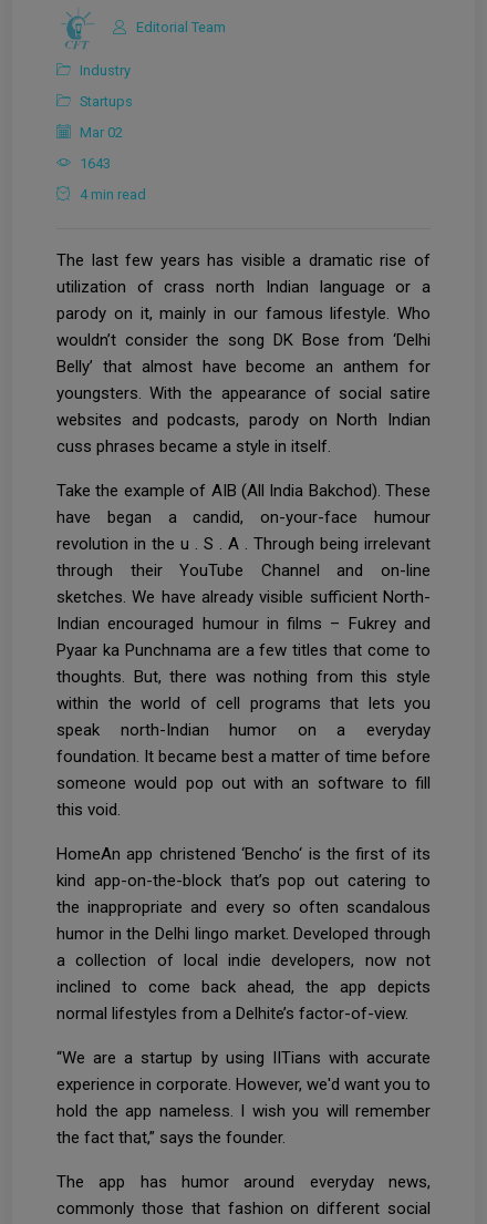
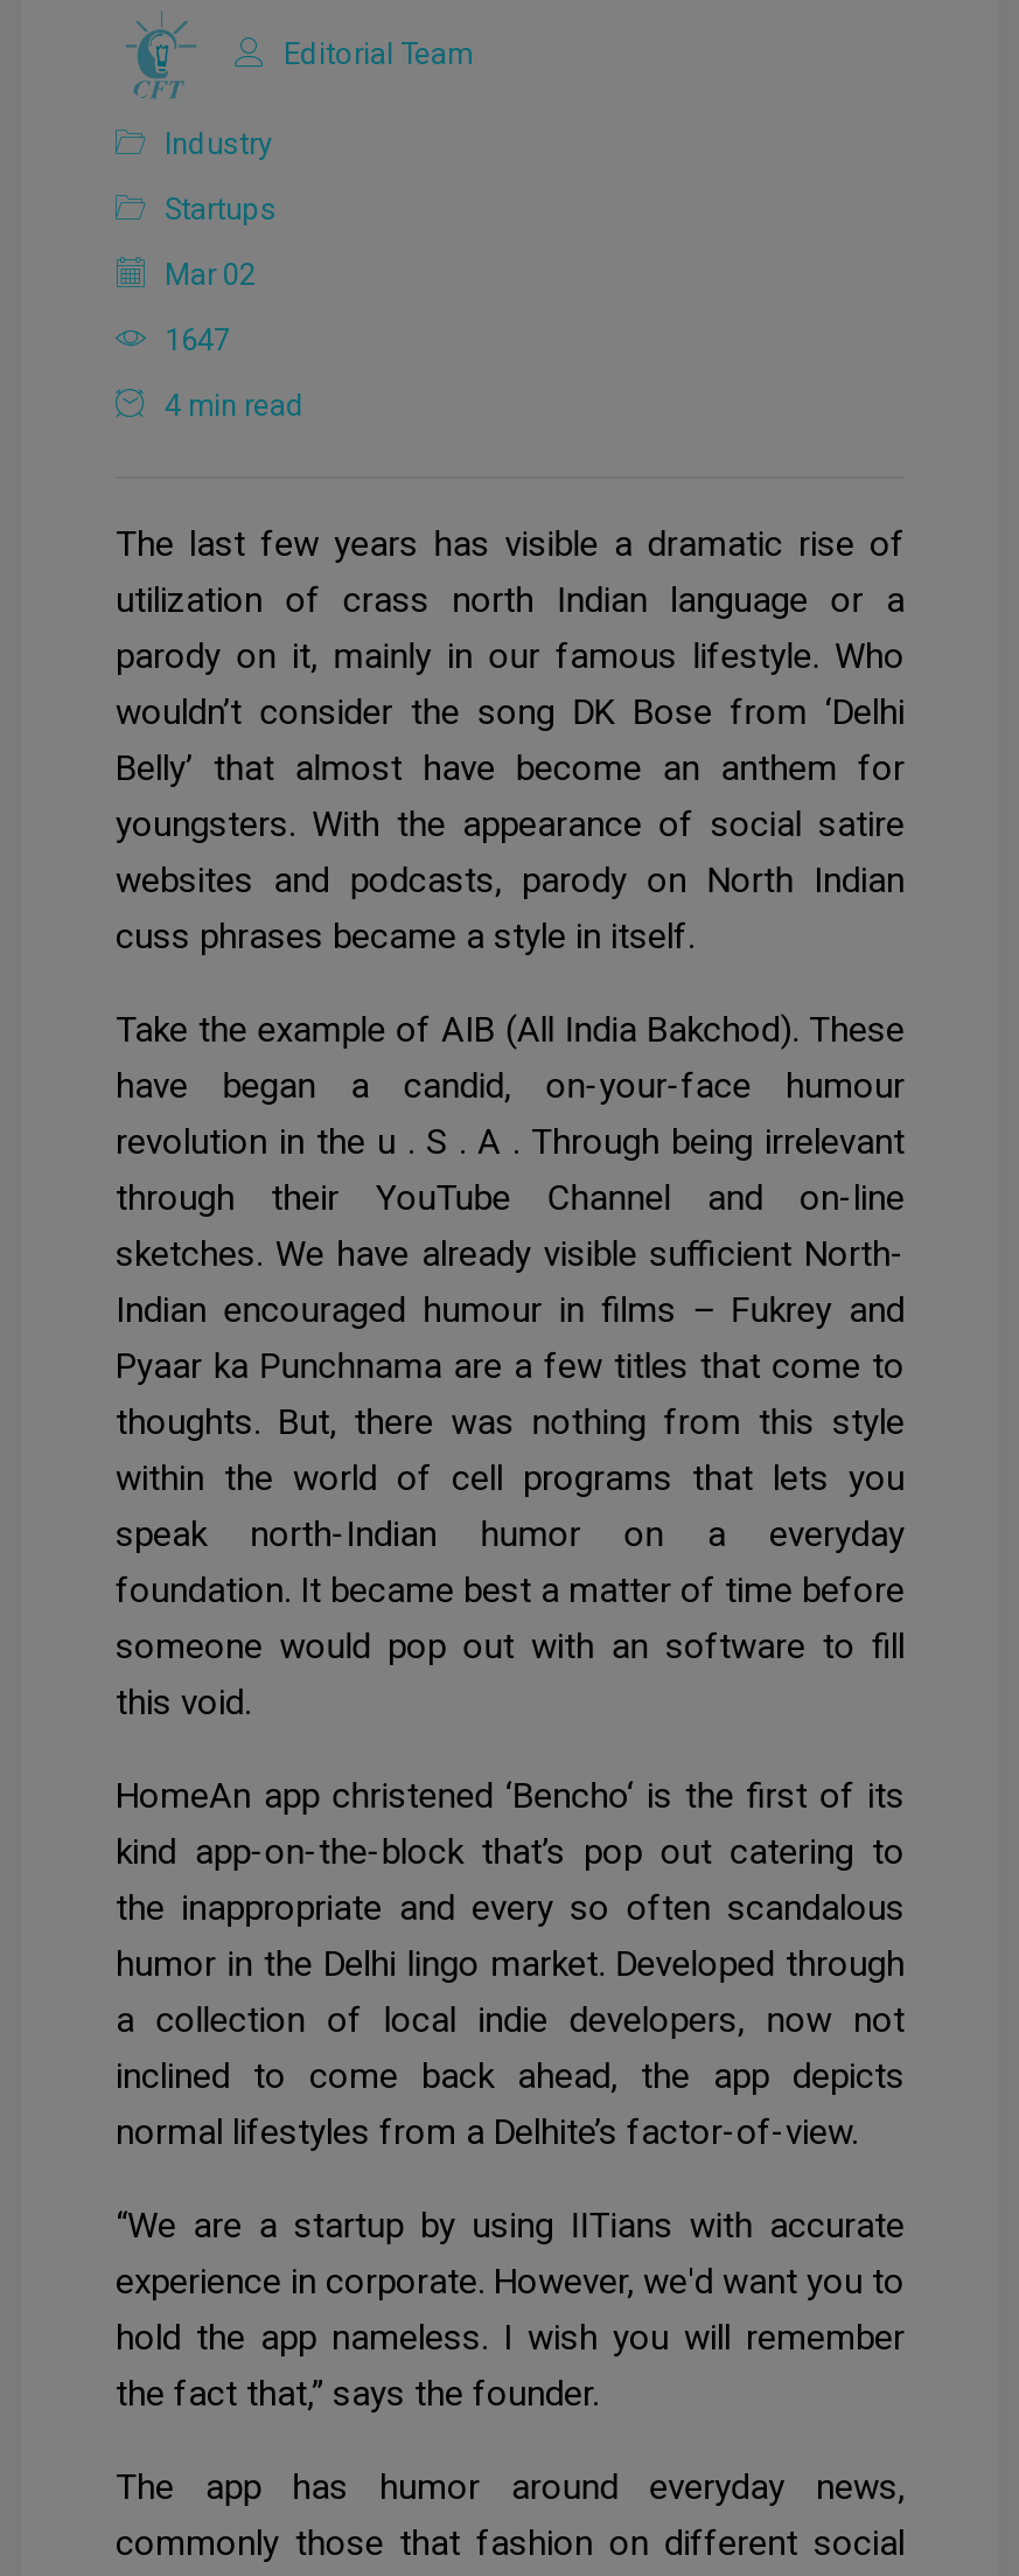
- 1643
+ 1647
